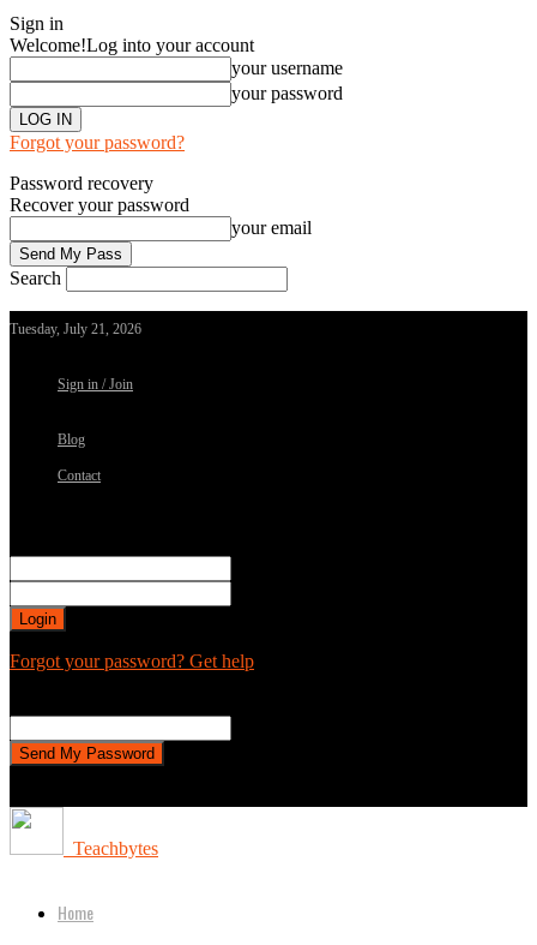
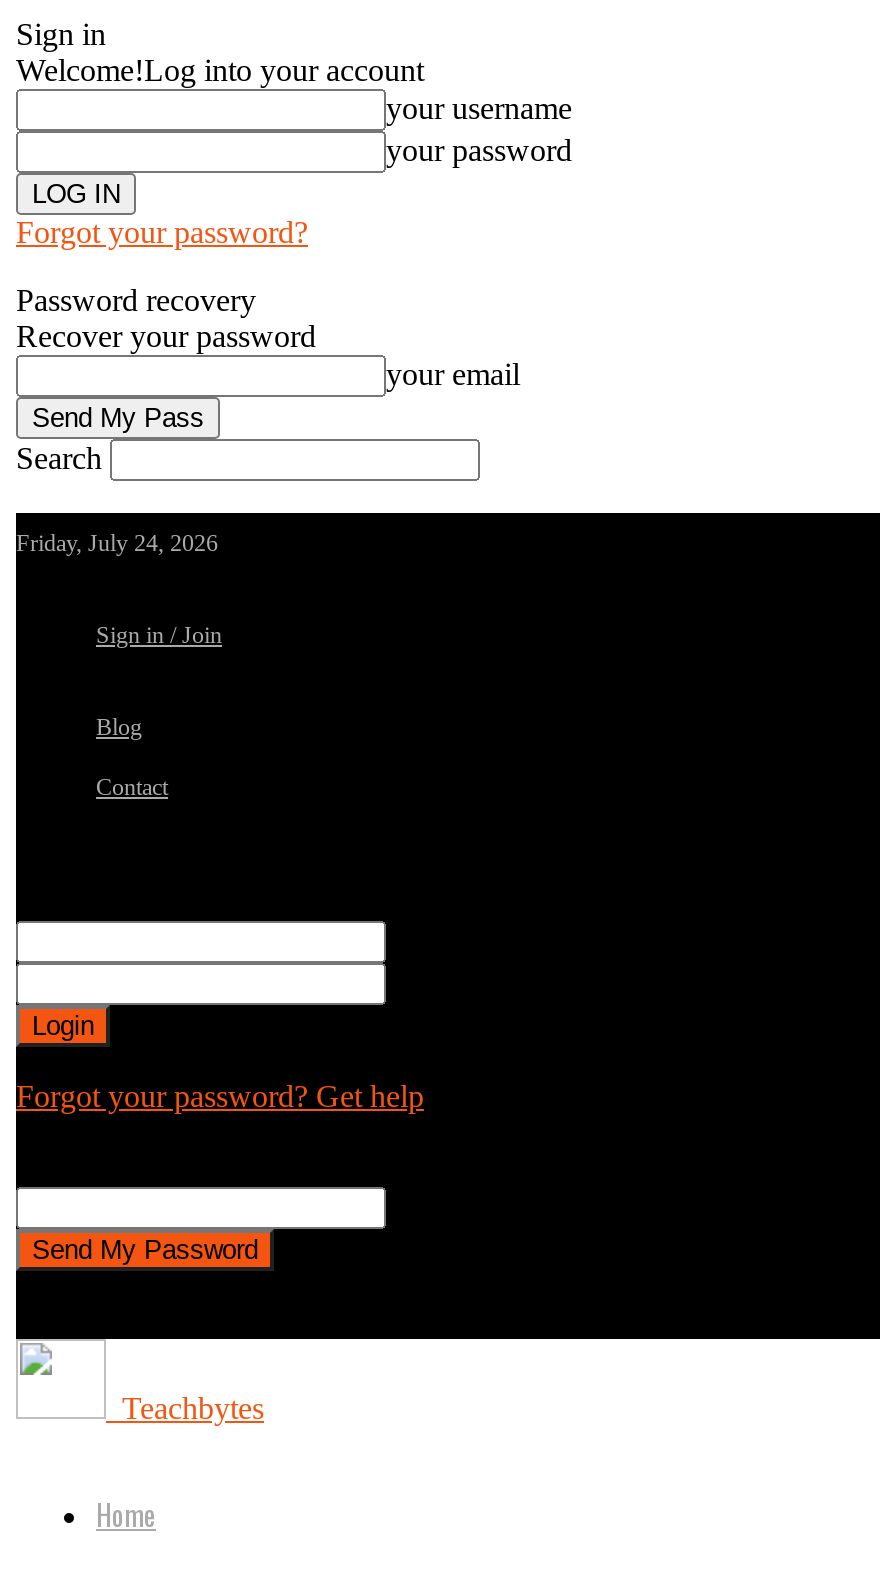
- Tuesday, July 21, 2026
+ Friday, July 24, 2026
